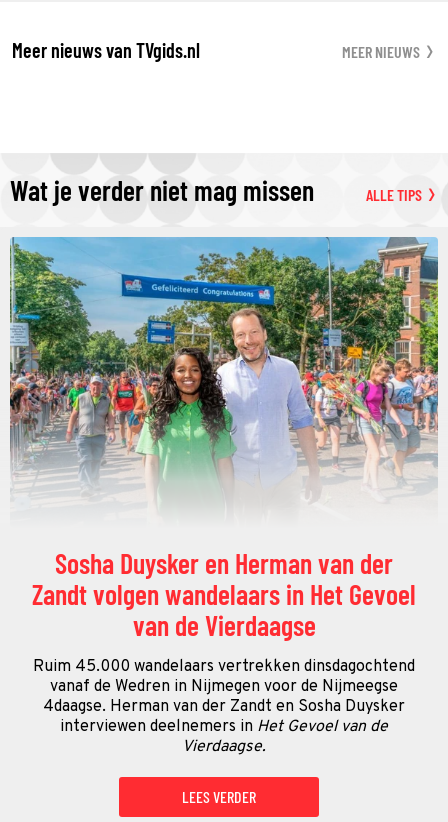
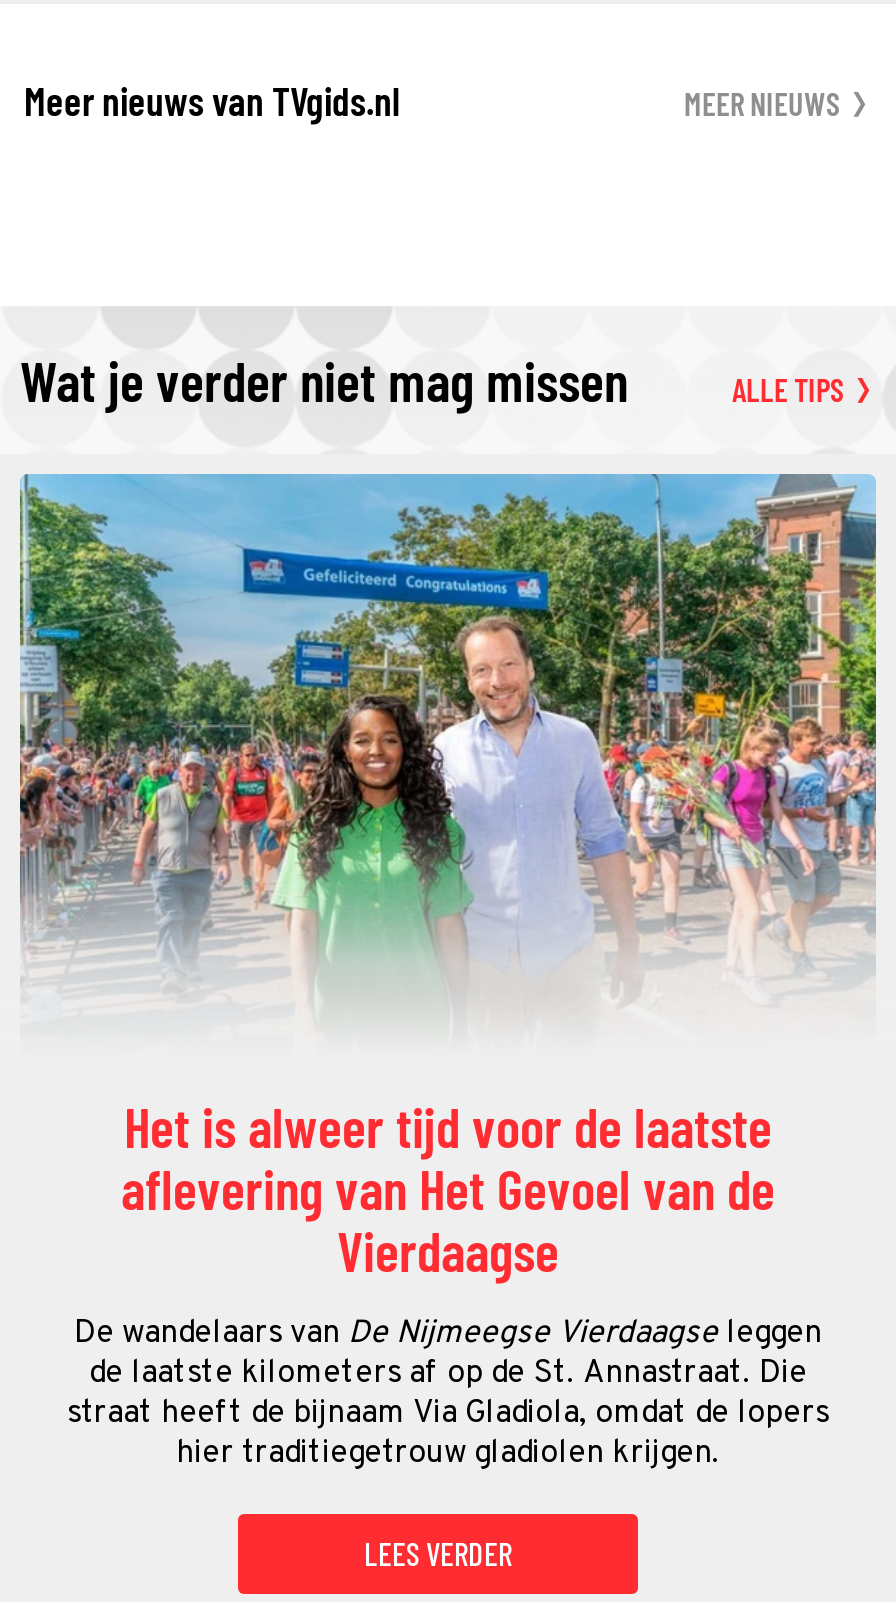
- Sosha Duysker en Herman van der
- Zandt volgen wandelaars in Het Gevoel
- van de Vierdaagse
- Ruim 45.000 wandelaars vertrekken dinsdagochtend
- vanaf de Wedren in Nijmegen voor de Nijmeegse
- 4daagse. Herman van der Zandt en Sosha Duysker
- interviewen deelnemers in Het Gevoel van de
- Vierdaagse.
+ Het is alweer tijd voor de laatste
+ aflevering van Het Gevoel van de
+ Vierdaagse
+ De wandelaars van De Nijmeegse Vierdaagse leggen
+ de laatste kilometers af op de St. Annastraat. Die
+ straat heeft de bijnaam Via Gladiola, omdat de lopers
+ hier traditiegetrouw gladiolen krijgen.
